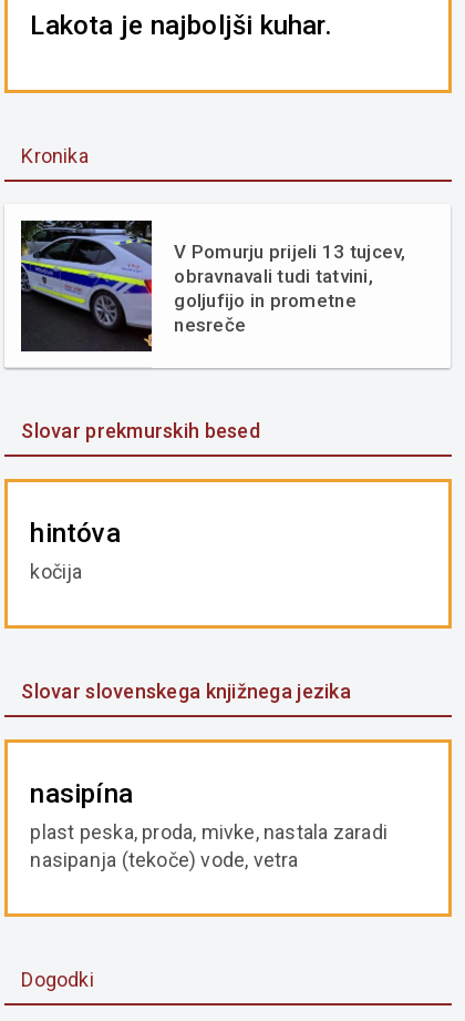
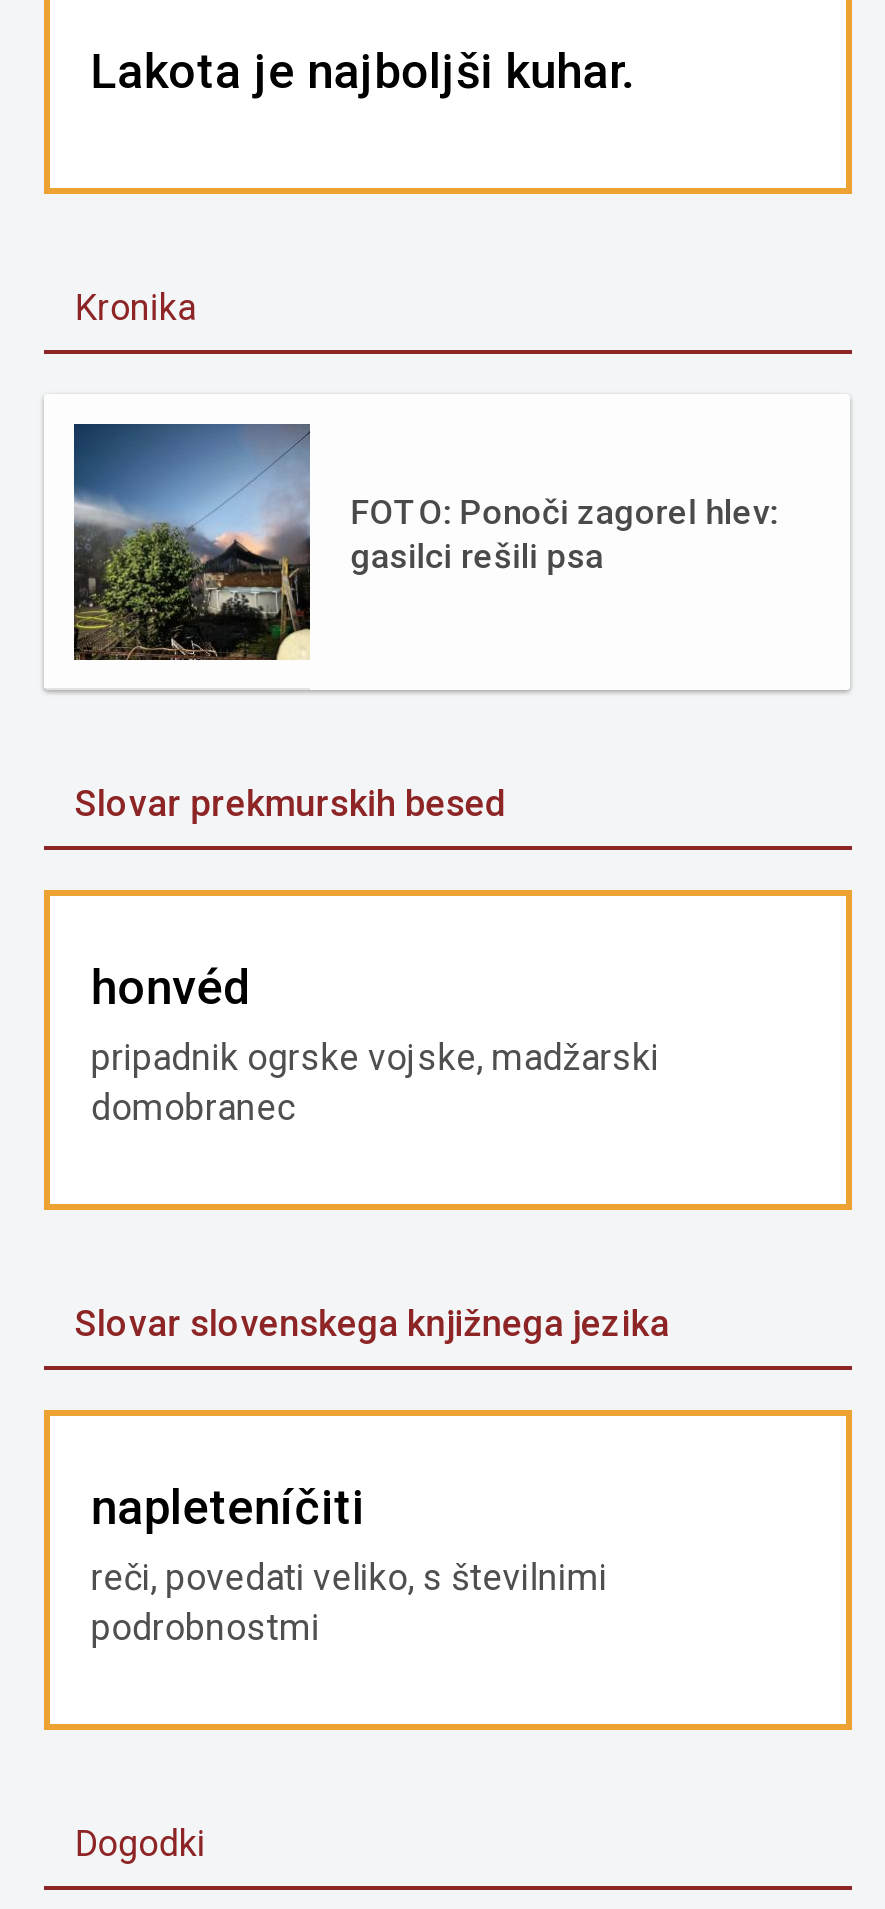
- [image]
- V Pomurju prijeli 13 tujcev,
- obravnavali tudi tatvini,
- goljufijo in prometne
- nesreče
+ [image]
+ FOTO: Ponoči zagorel hlev:
+ gasilci rešili psa

- hintóva
- kočija
+ honvéd
+ pripadnik ogrske vojske, madžarski
+ domobranec

- nasipína
- plast peska, proda, mivke, nastala zaradi
- nasipanja (tekoče) vode, vetra
+ napleteníčiti
+ reči, povedati veliko, s številnimi
+ podrobnostmi
